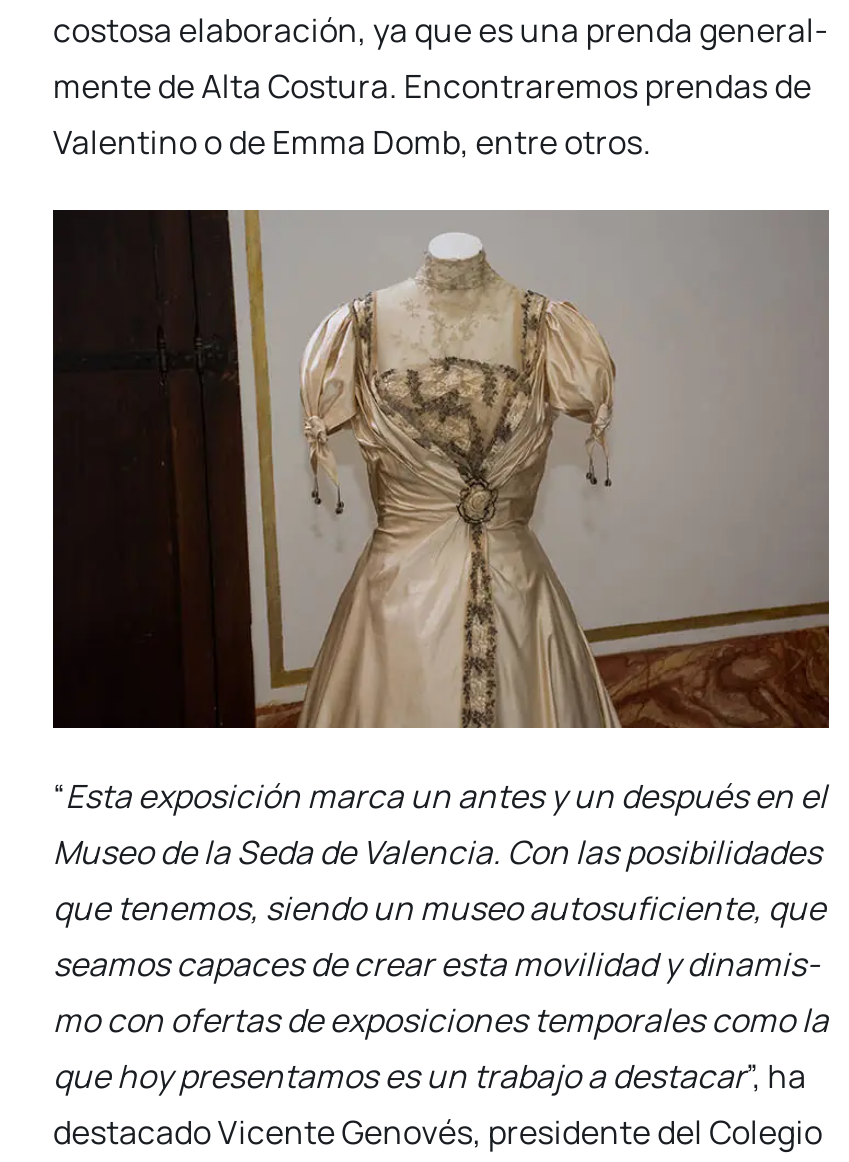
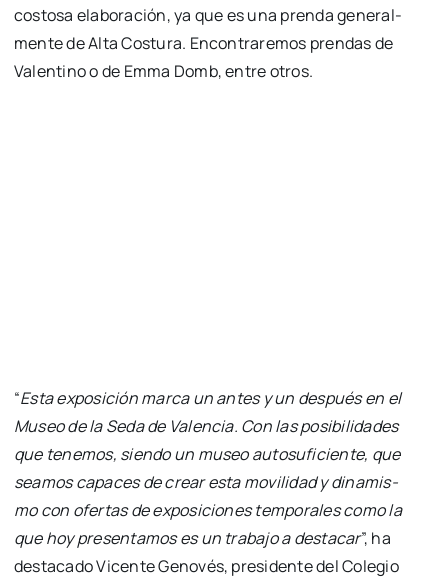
- [image]
